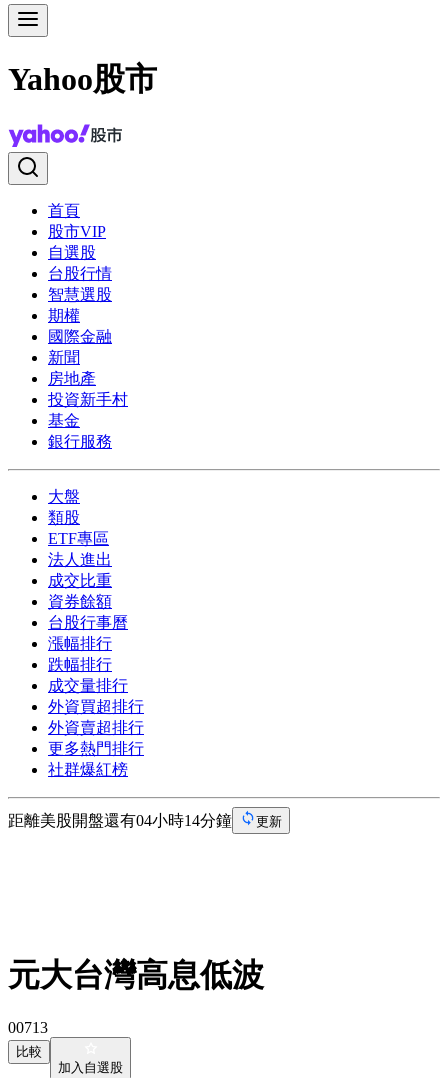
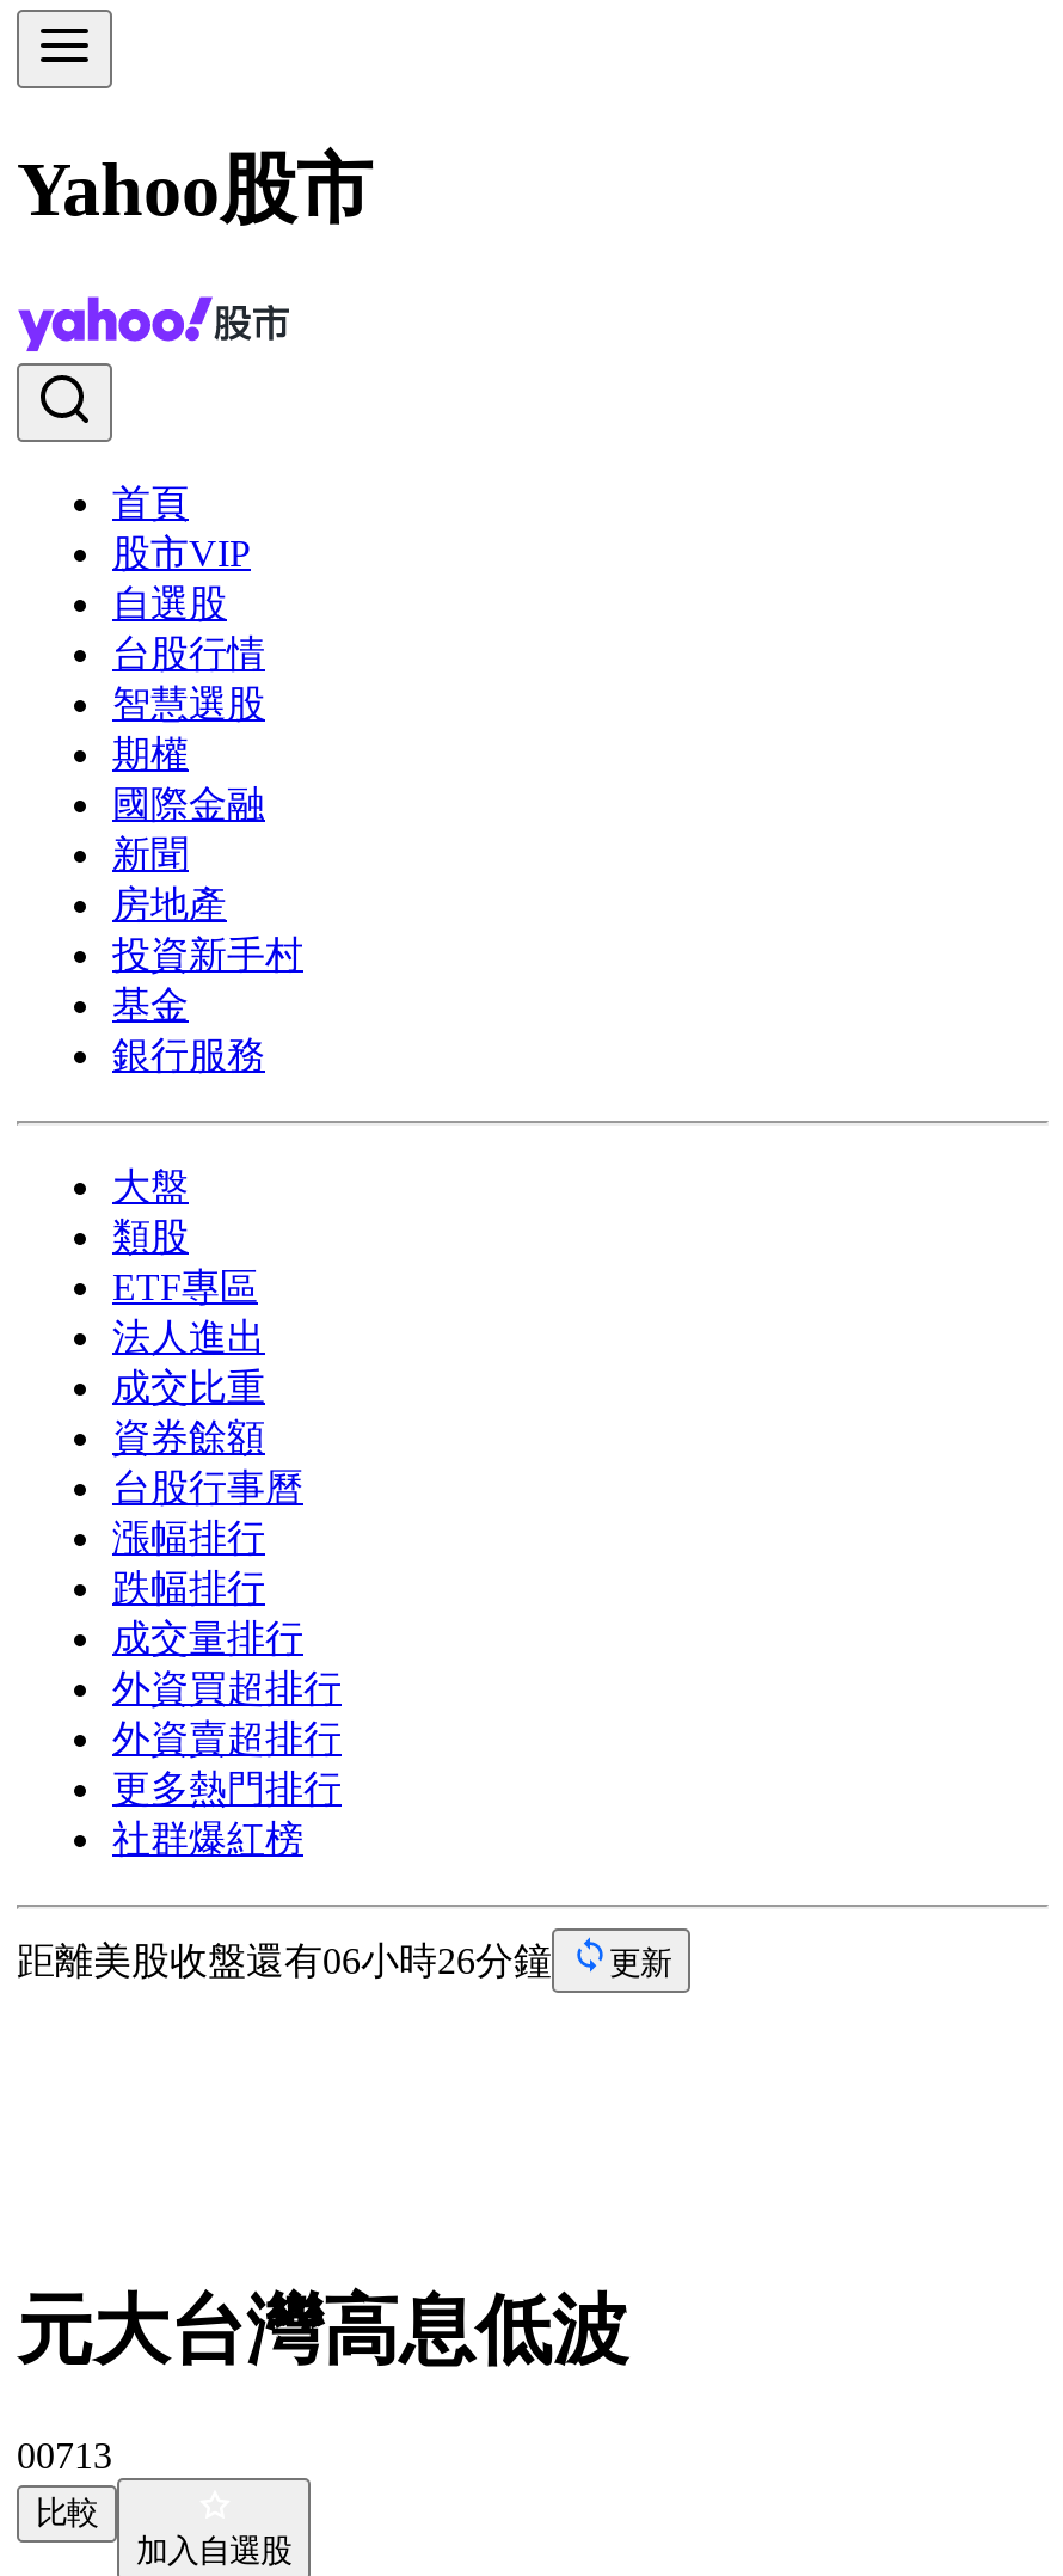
- 距離美股開盤還有04小時14分鐘
+ 距離美股收盤還有06小時26分鐘
